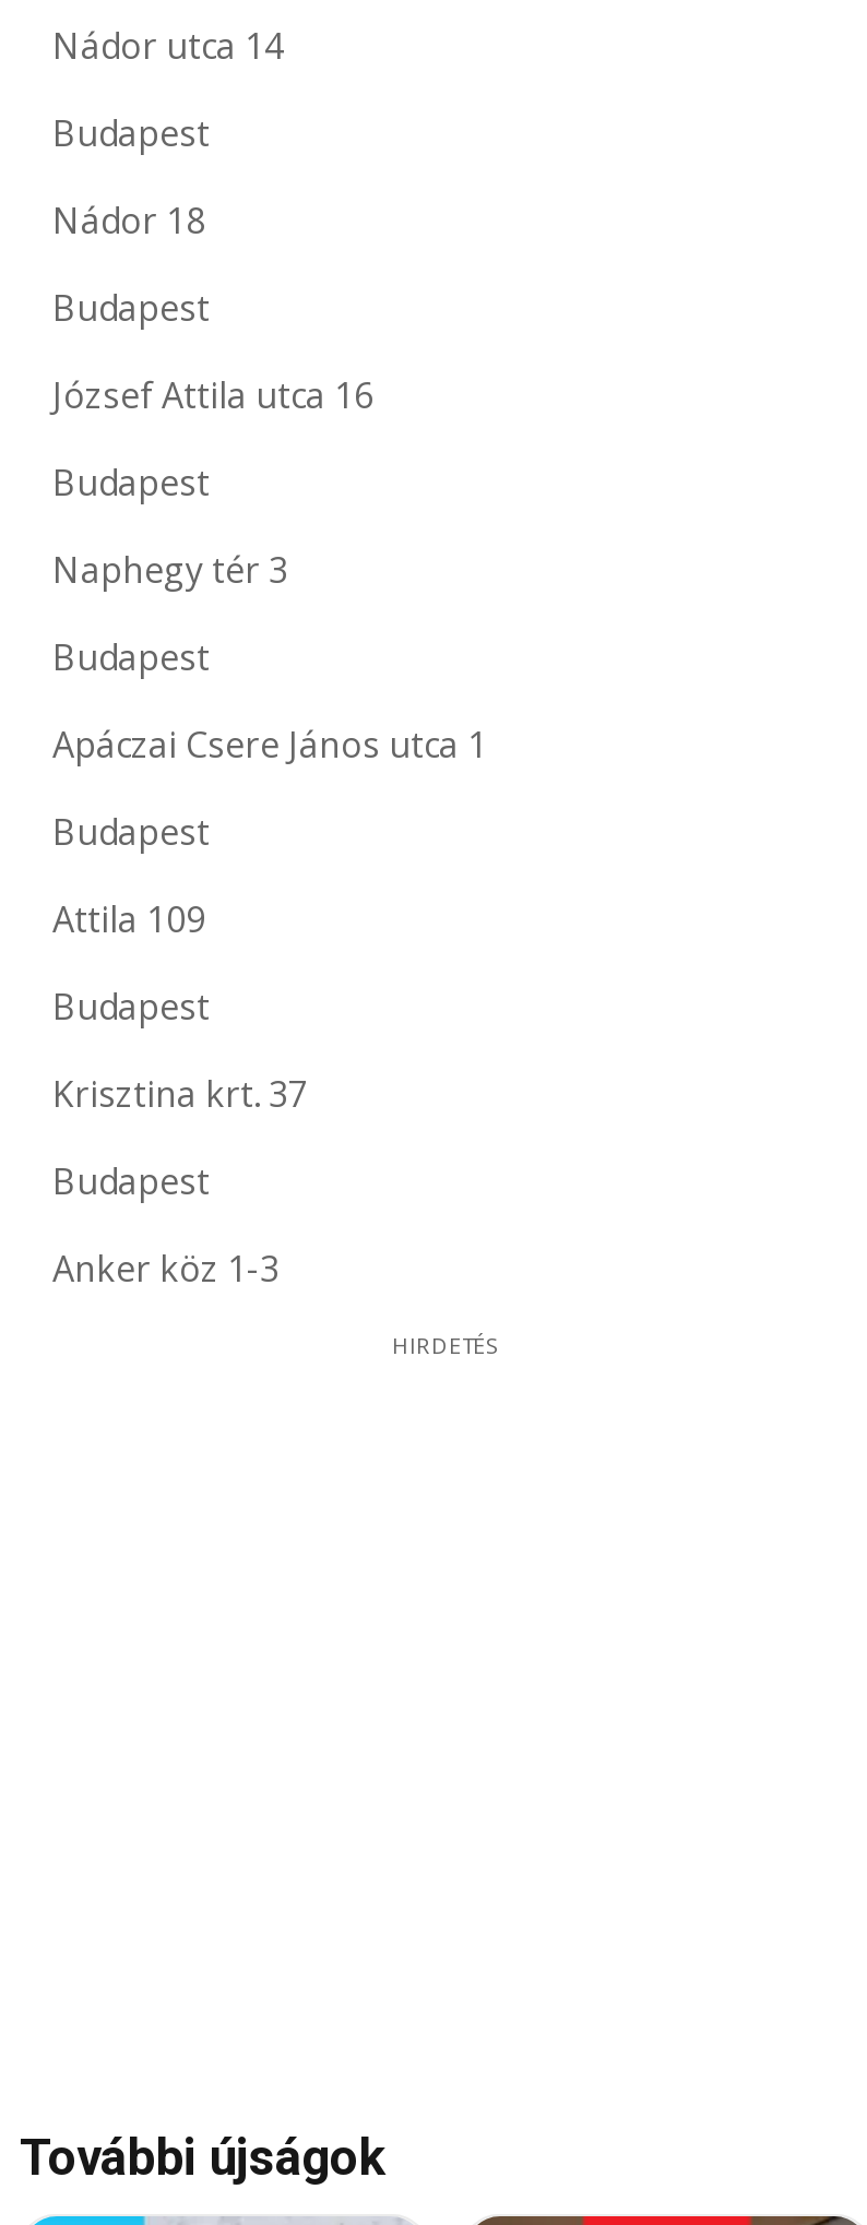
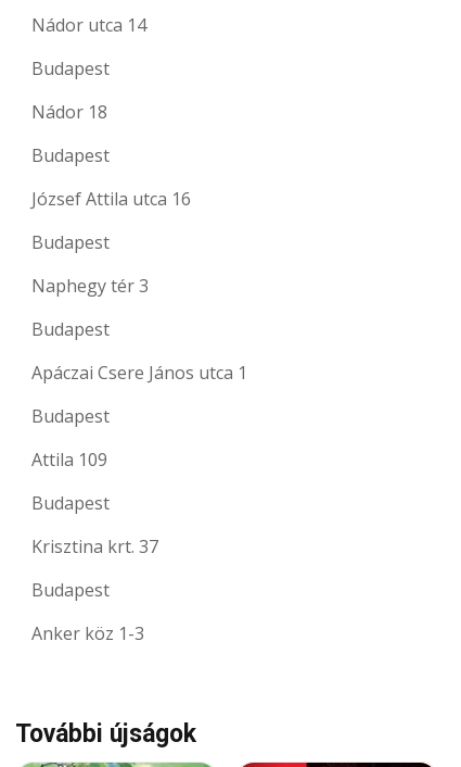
- HIRDETÉS
